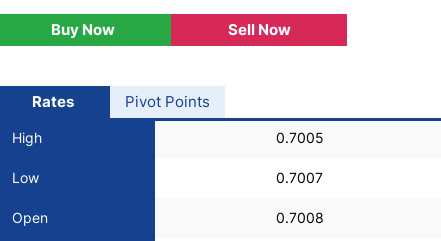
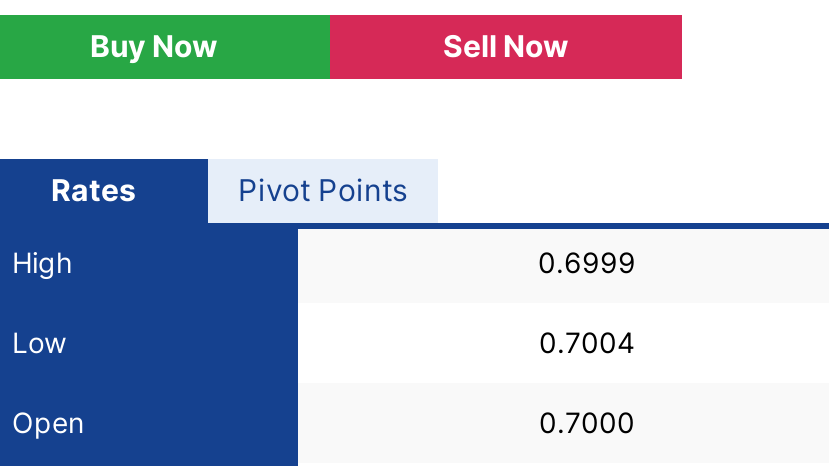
- 0.7005
+ 0.6999

- 0.7007
+ 0.7004

- 0.7008
+ 0.7000
